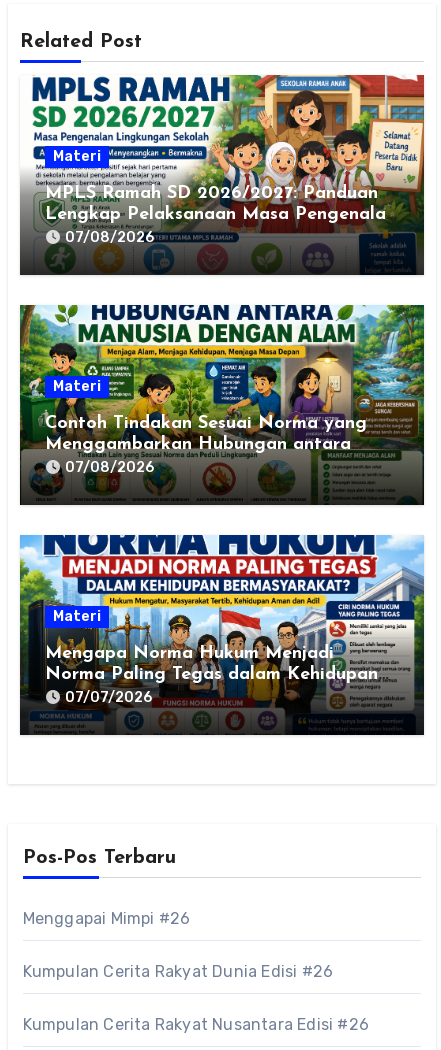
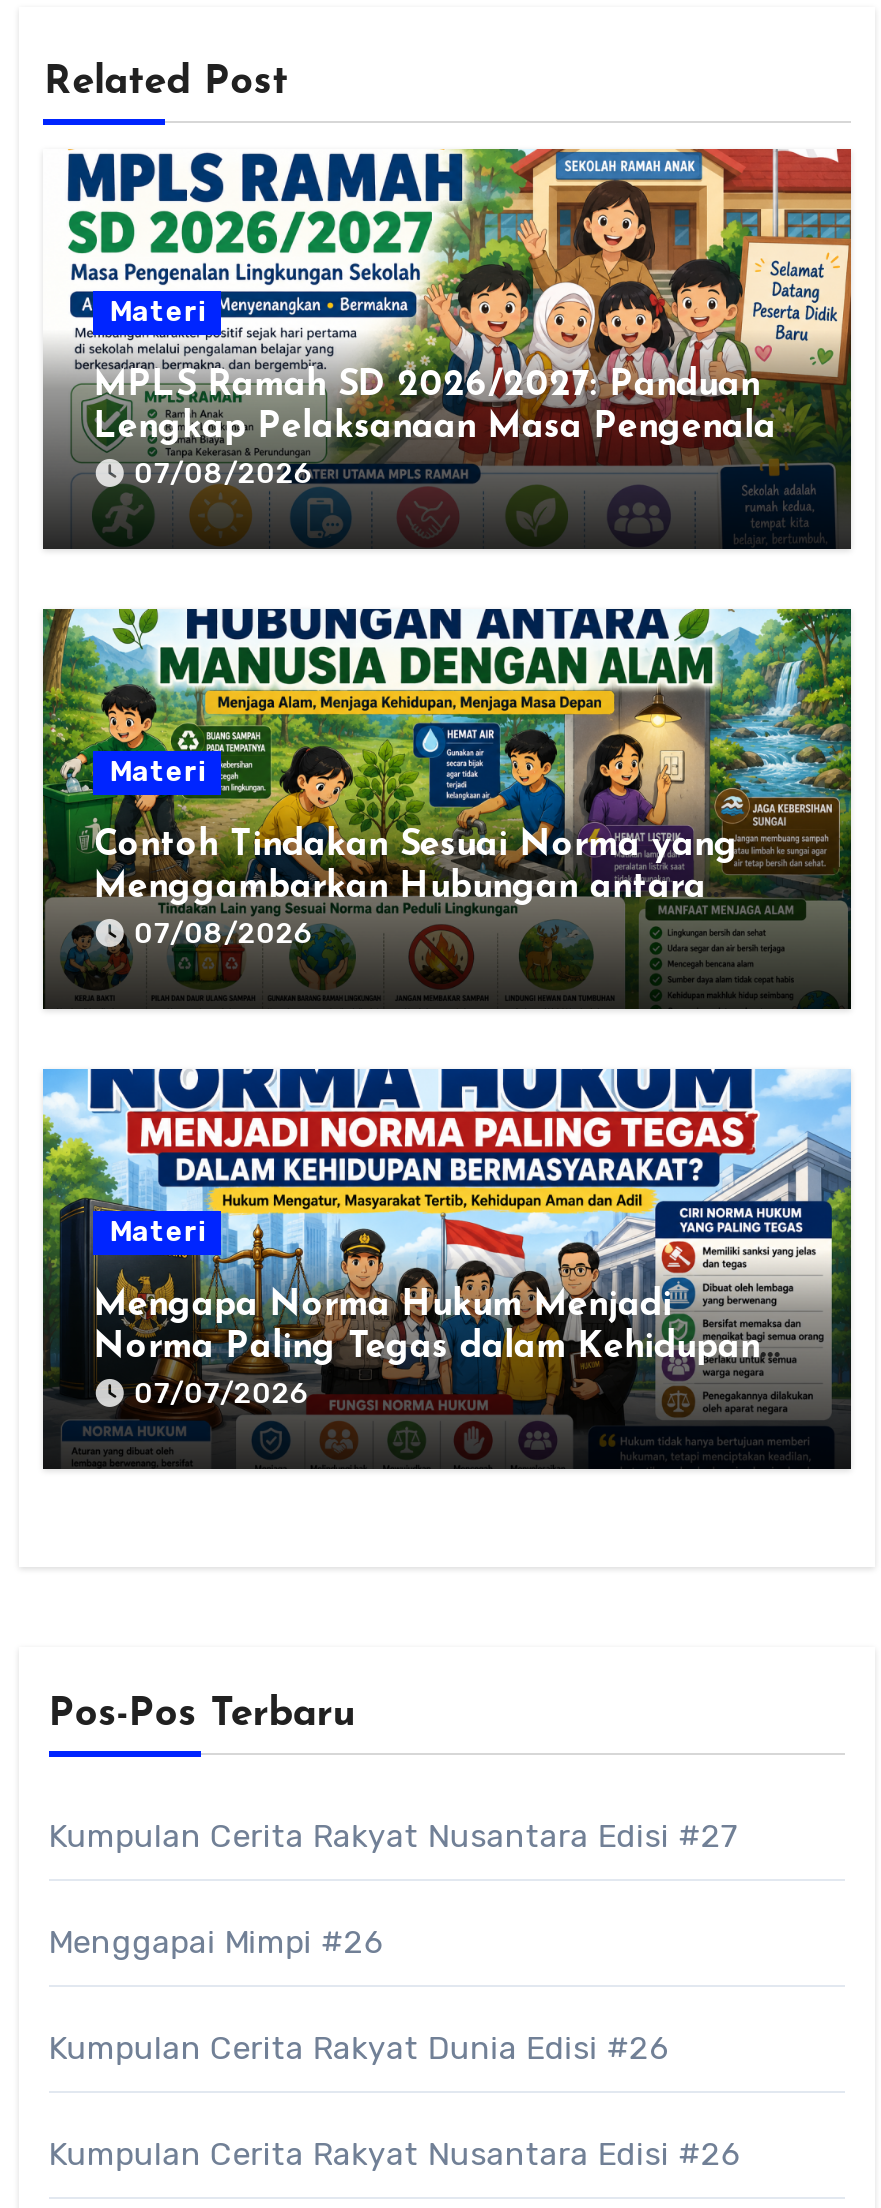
+ Kumpulan Cerita Rakyat Nusantara Edisi #27
